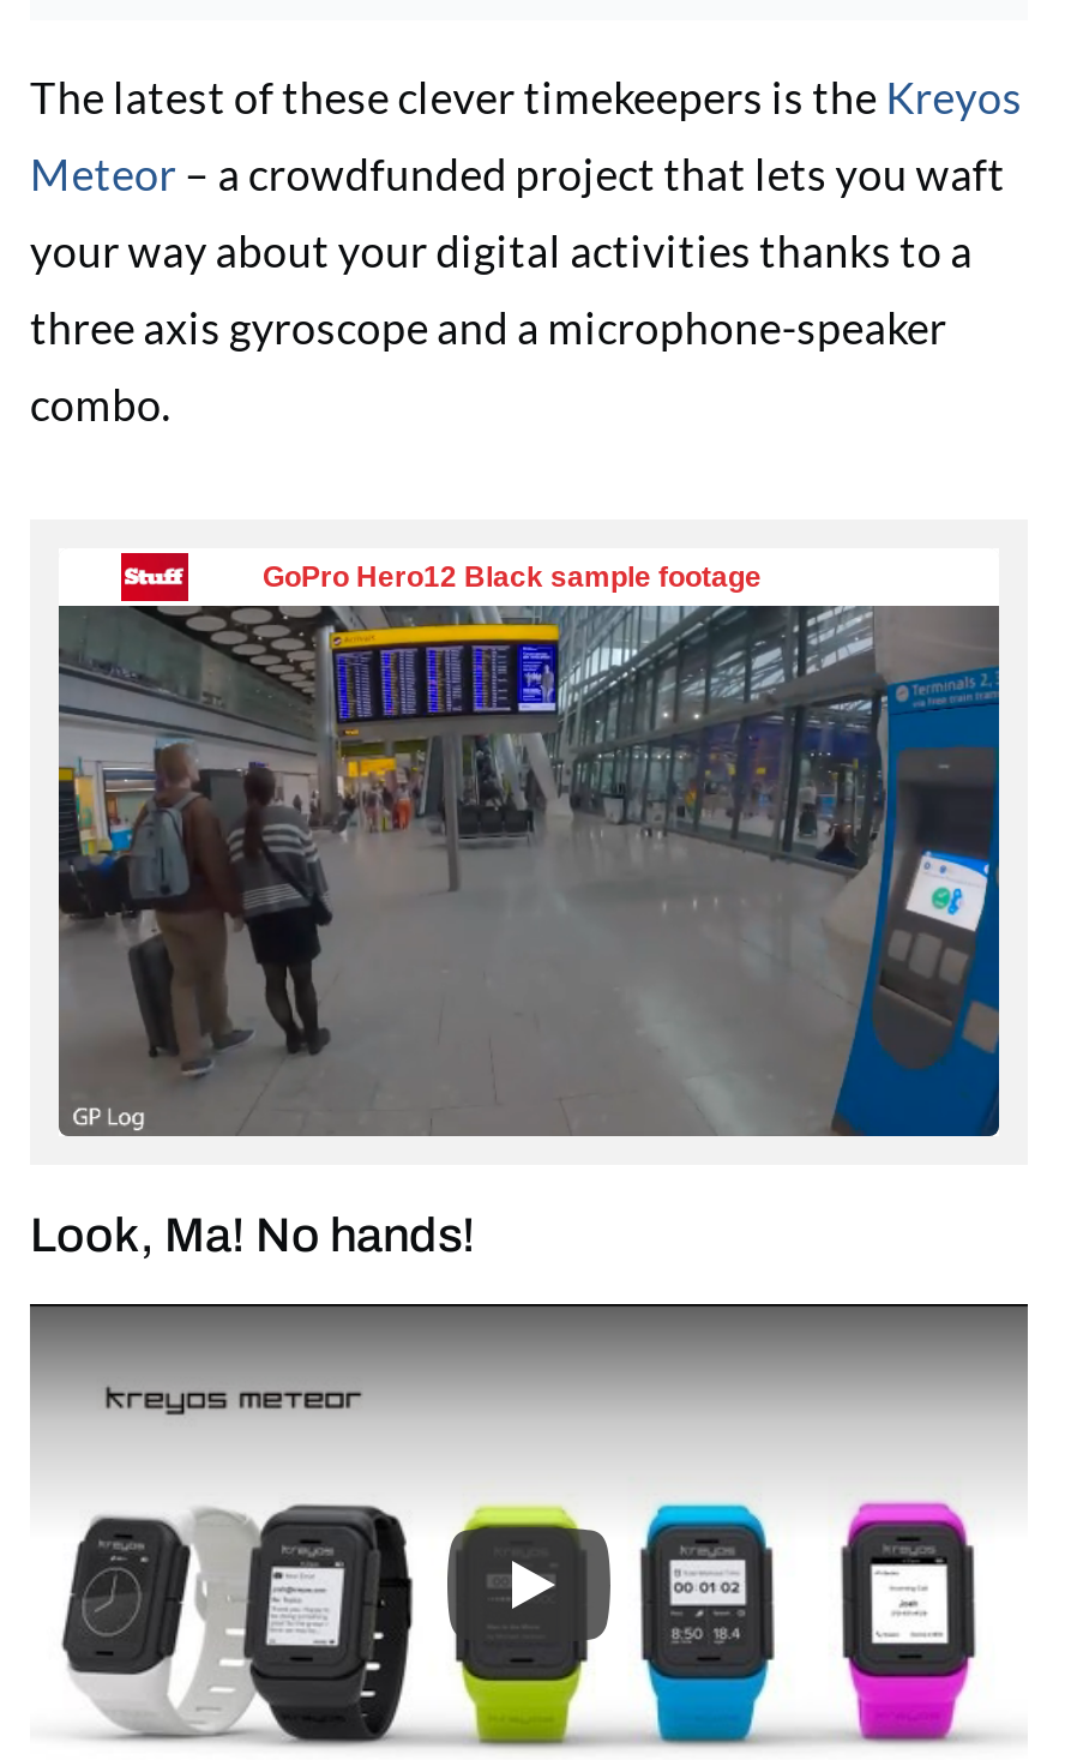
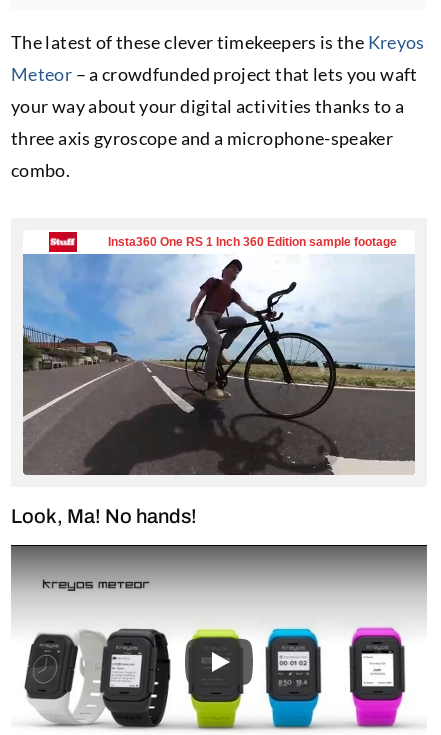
- [image]
+ [image]
